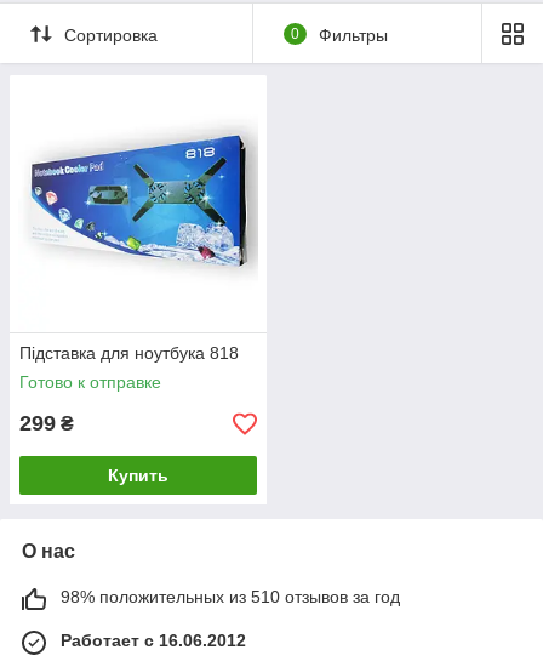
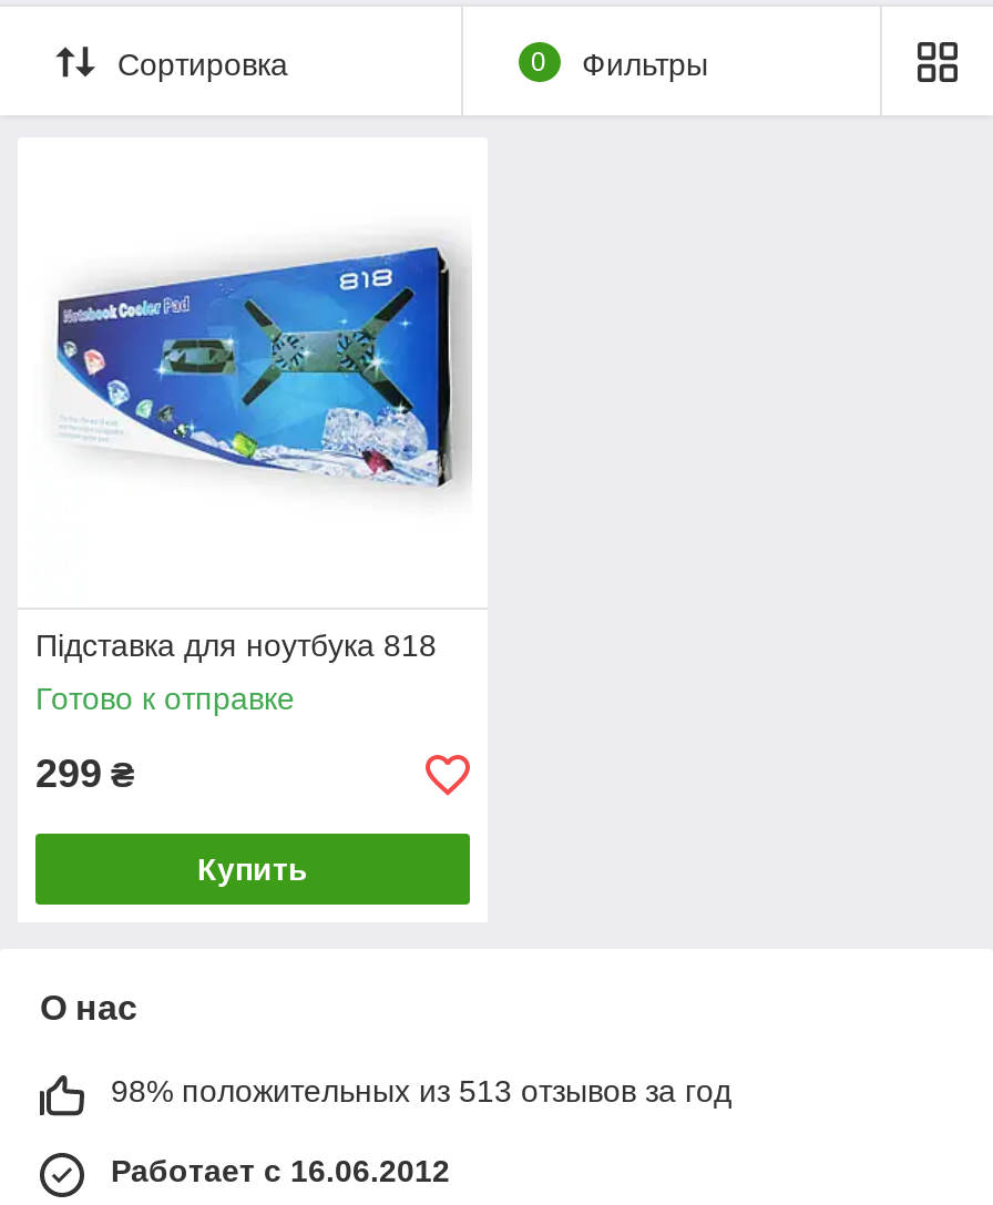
- 98% положительных из 510 отзывов за год
+ 98% положительных из 513 отзывов за год
